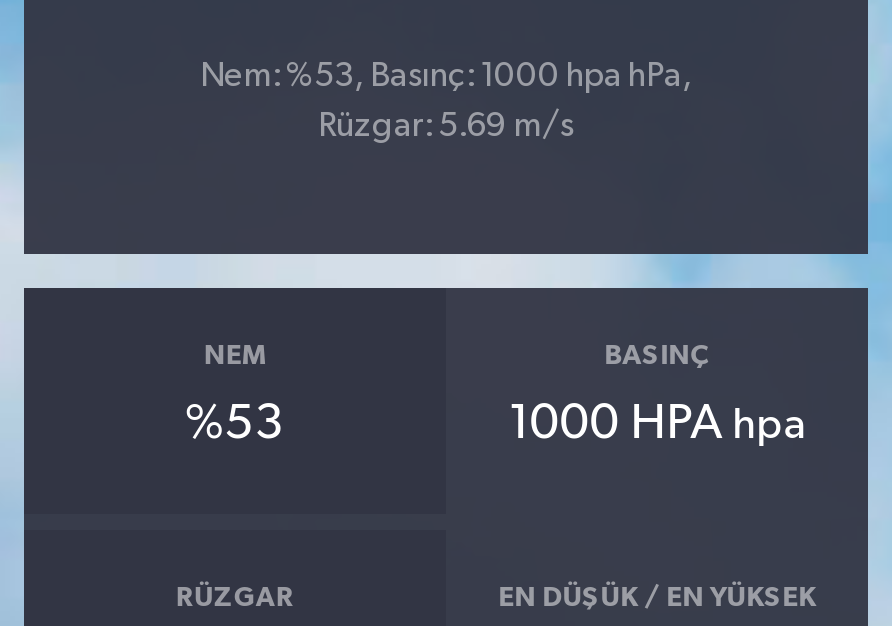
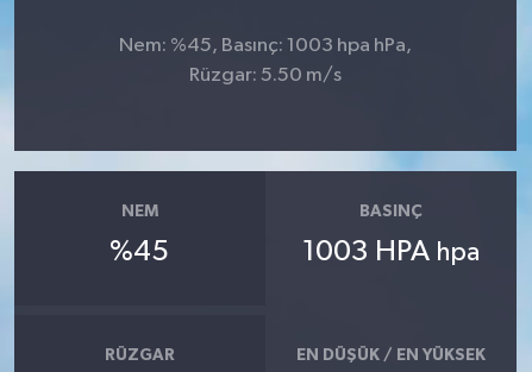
- Nem: %53, Basınç: 1000 hpa hPa,
+ Nem: %45, Basınç: 1003 hpa hPa,

- Rüzgar: 5.69 m/s
+ Rüzgar: 5.50 m/s

- %53
+ %45

- 1000 HPA hpa
+ 1003 HPA hpa
